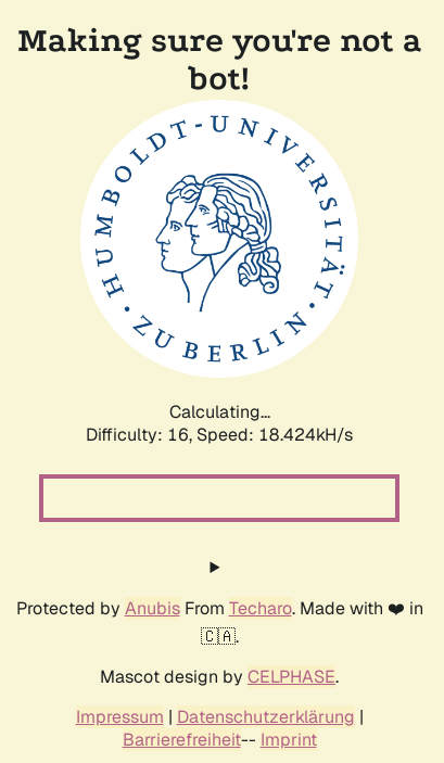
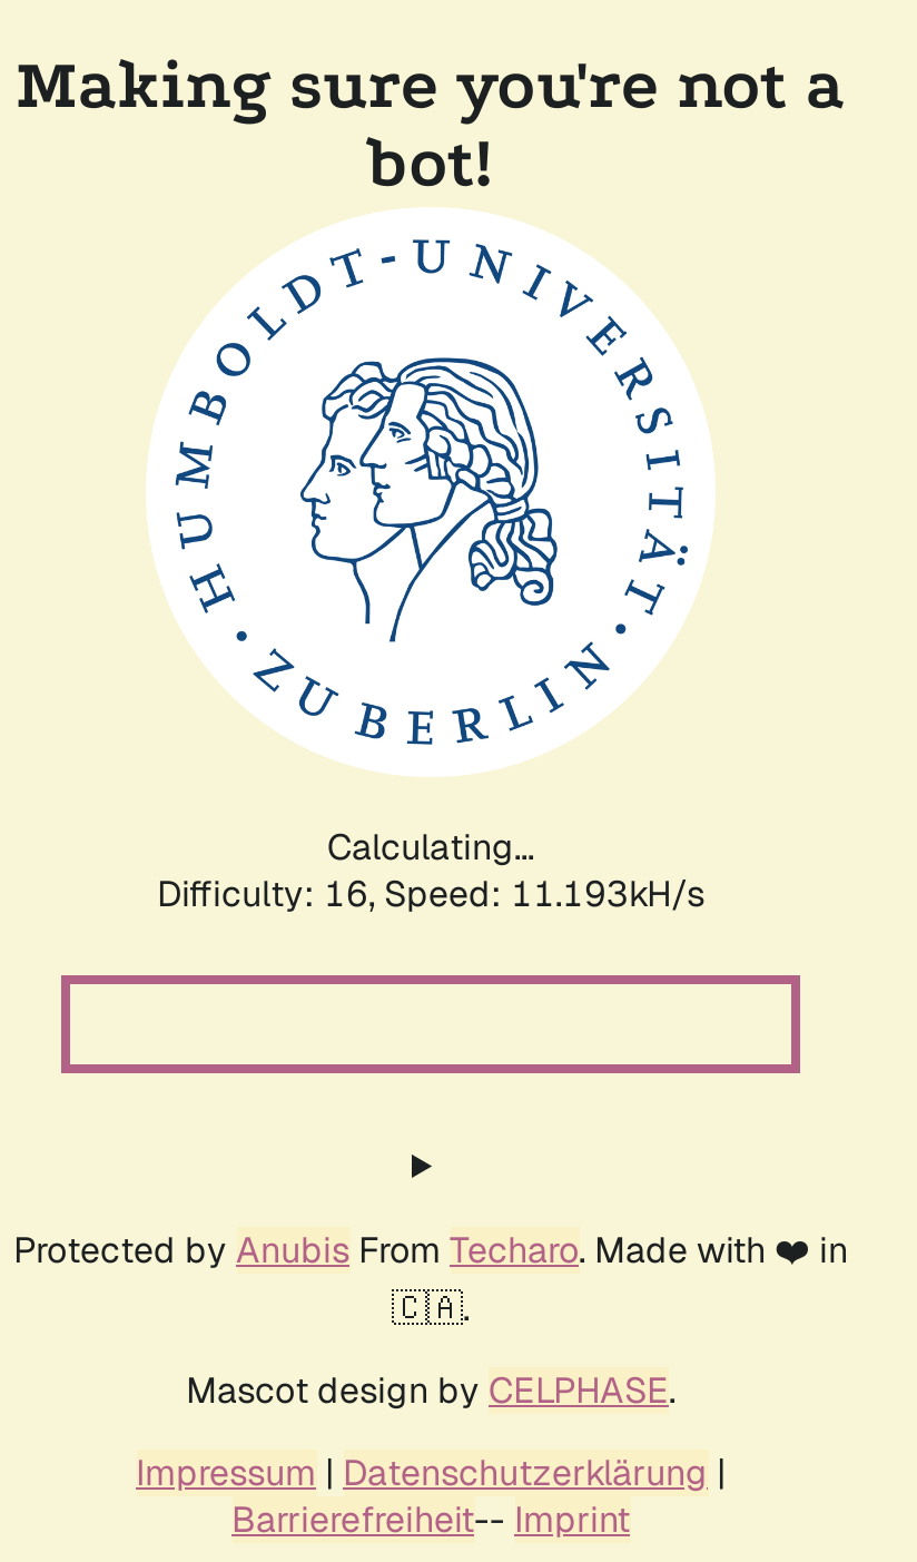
- Difficulty: 16, Speed: 18.424kH/s
+ Difficulty: 16, Speed: 11.193kH/s
